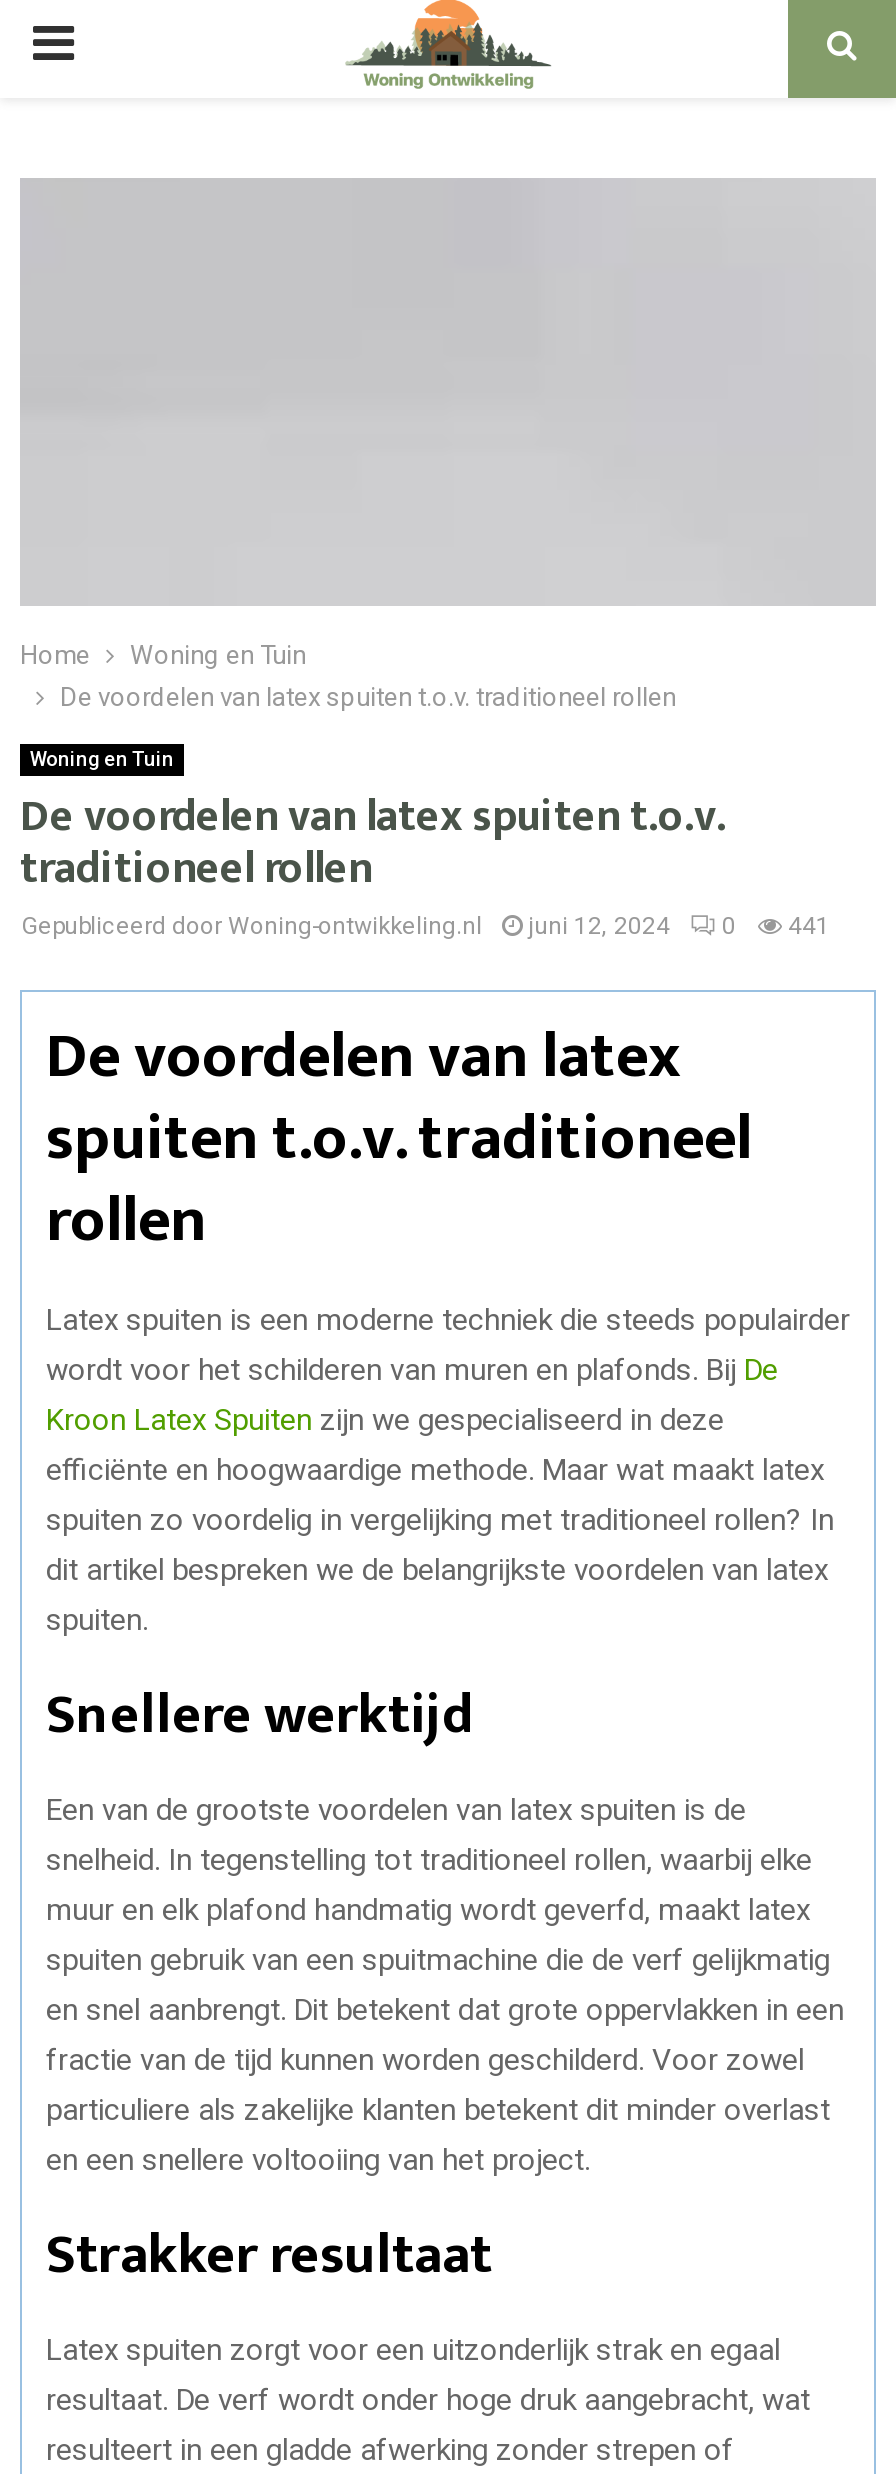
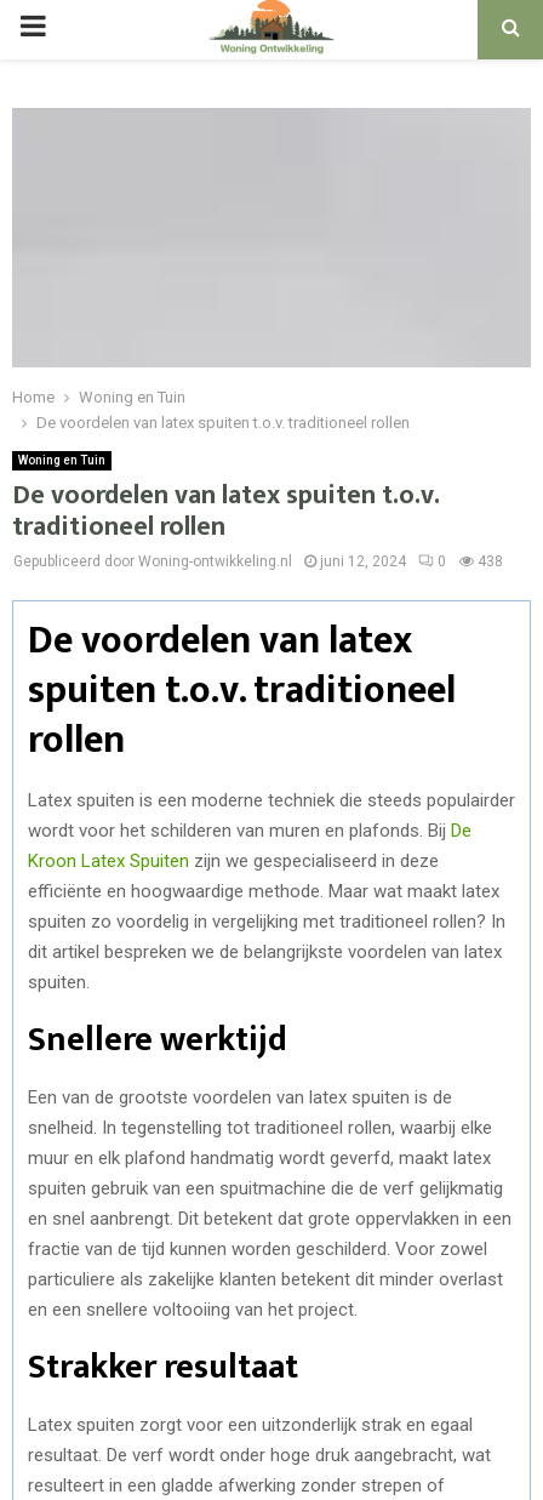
- Gepubliceerd door Woning-ontwikkeling.nl juni 12, 2024 0 441
+ Gepubliceerd door Woning-ontwikkeling.nl juni 12, 2024 0 438
